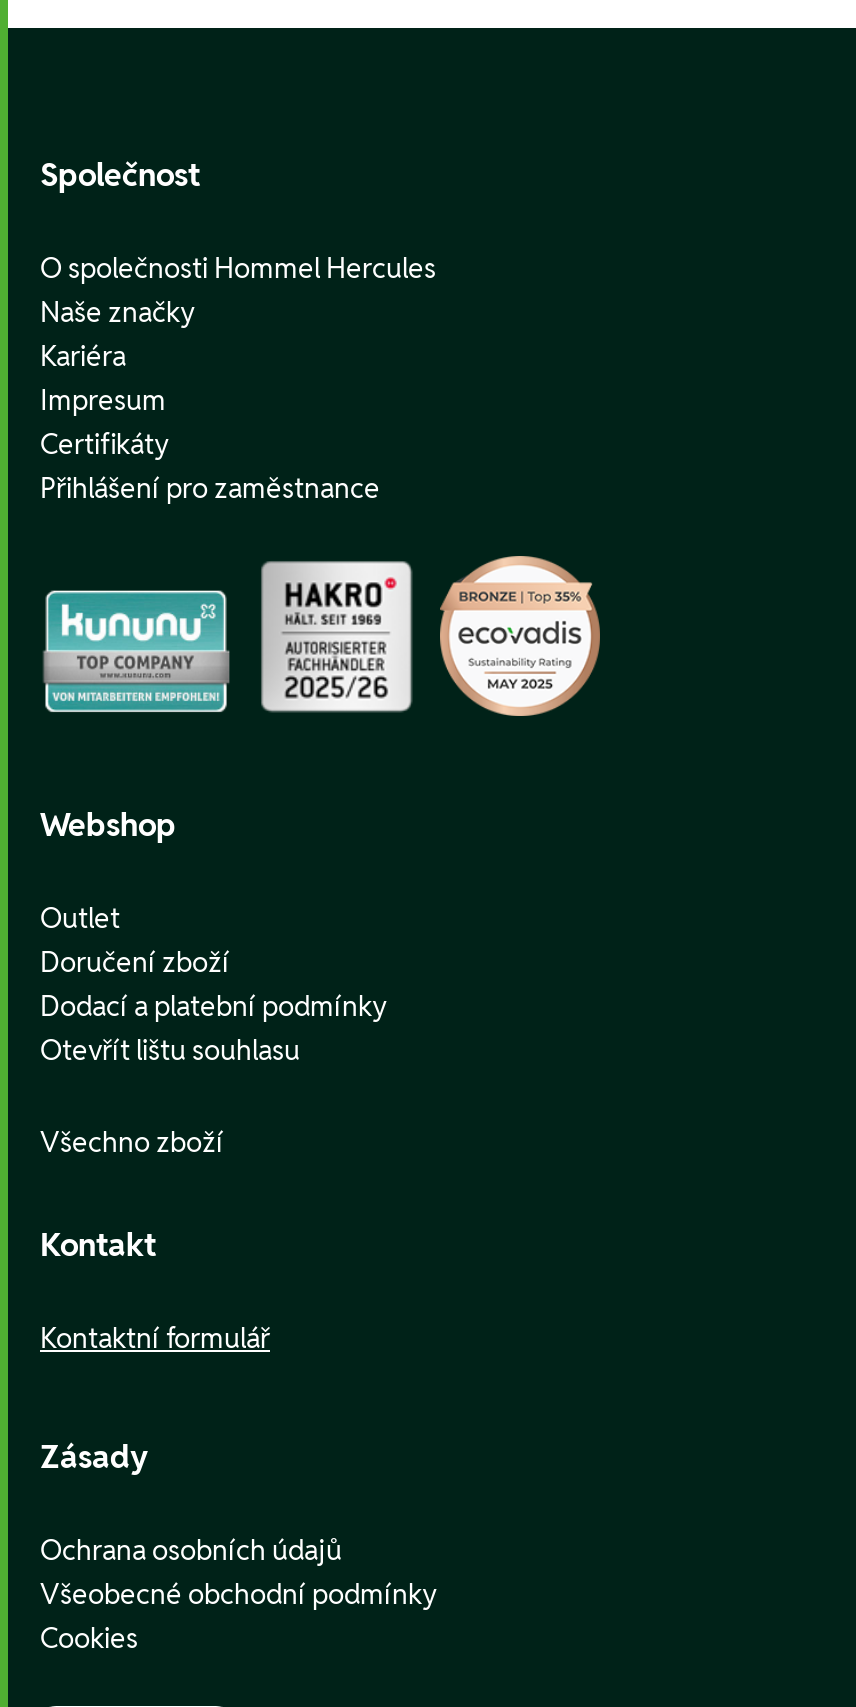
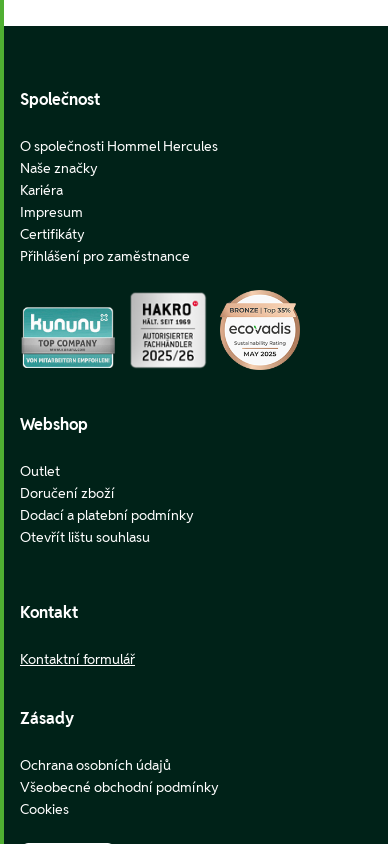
- Všechno zboží
